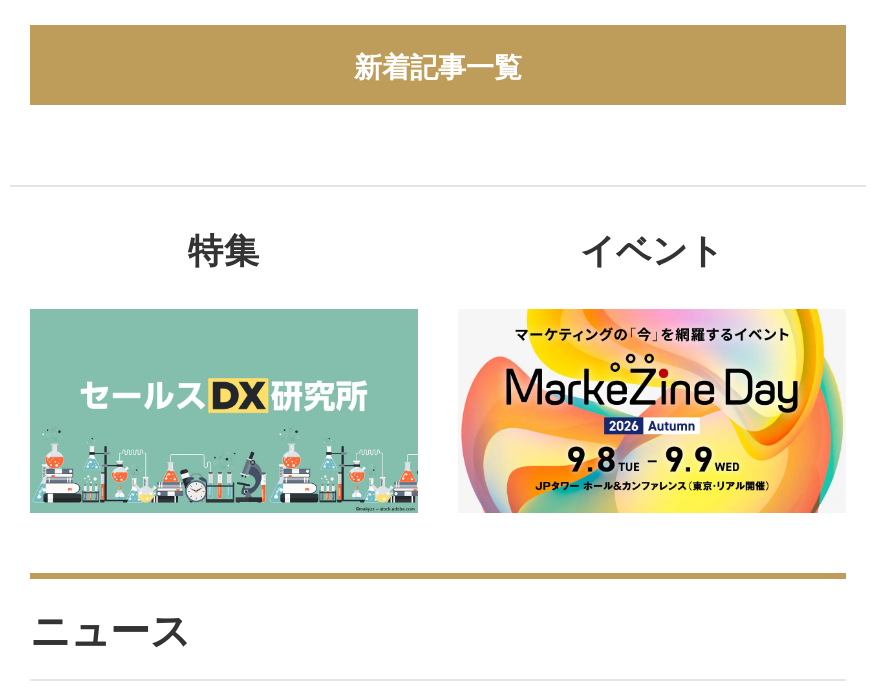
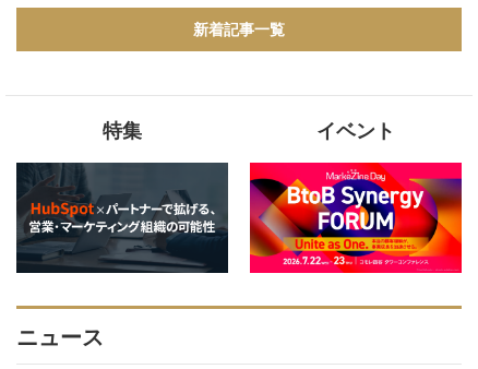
- [image]
+ [image]

- [image]
+ [image]
